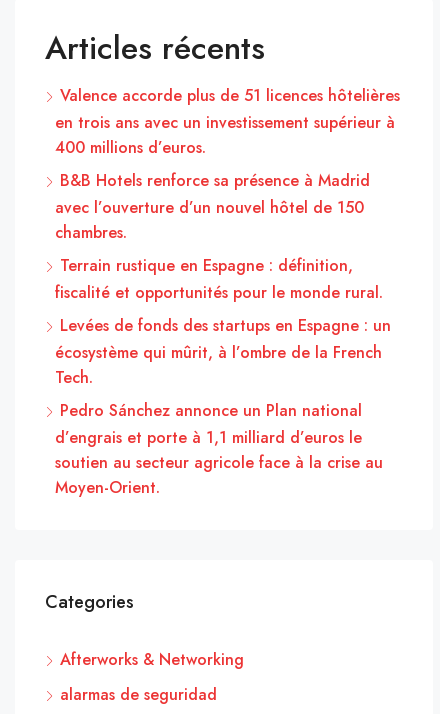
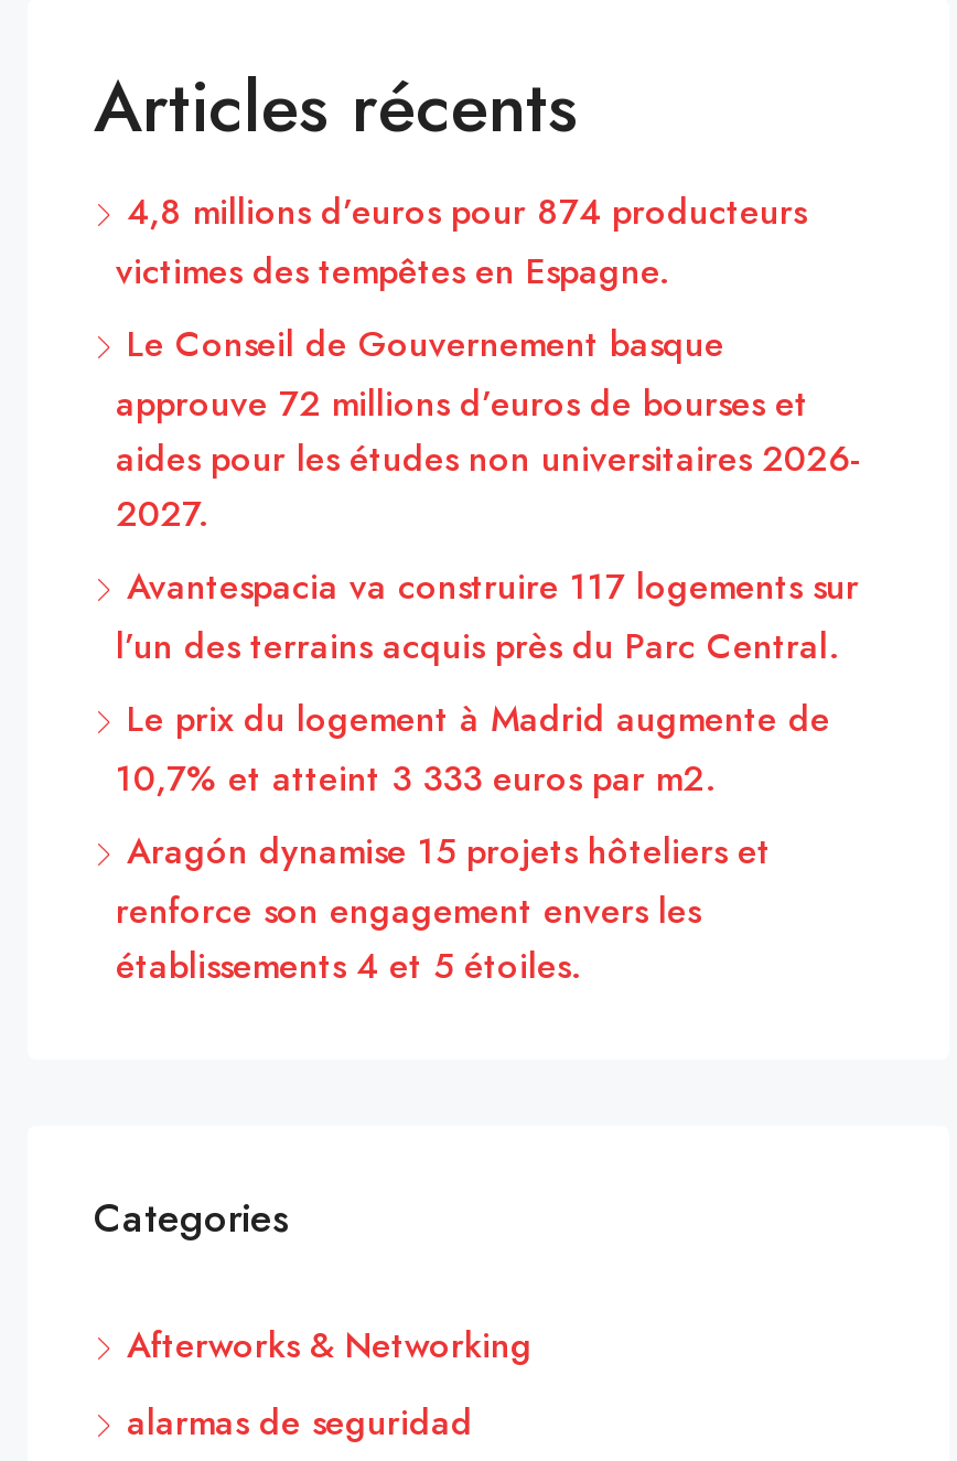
- Valence accorde plus de 51 licences hôtelières
- en trois ans avec un investissement supérieur à
- 400 millions d’euros.
- B&B Hotels renforce sa présence à Madrid
- avec l’ouverture d’un nouvel hôtel de 150
- chambres.
- Terrain rustique en Espagne : définition,
- fiscalité et opportunités pour le monde rural.
- Levées de fonds des startups en Espagne : un
- écosystème qui mûrit, à l’ombre de la French
- Tech.
- Pedro Sánchez annonce un Plan national
- d’engrais et porte à 1,1 milliard d’euros le
- soutien au secteur agricole face à la crise au
- Moyen-Orient.
+ 4,8 millions d’euros pour 874 producteurs
+ victimes des tempêtes en Espagne.
+ Le Conseil de Gouvernement basque
+ approuve 72 millions d’euros de bourses et
+ aides pour les études non universitaires 2026-
+ 2027.
+ Avantespacia va construire 117 logements sur
+ l’un des terrains acquis près du Parc Central.
+ Le prix du logement à Madrid augmente de
+ 10,7% et atteint 3 333 euros par m2.
+ Aragón dynamise 15 projets hôteliers et
+ renforce son engagement envers les
+ établissements 4 et 5 étoiles.
